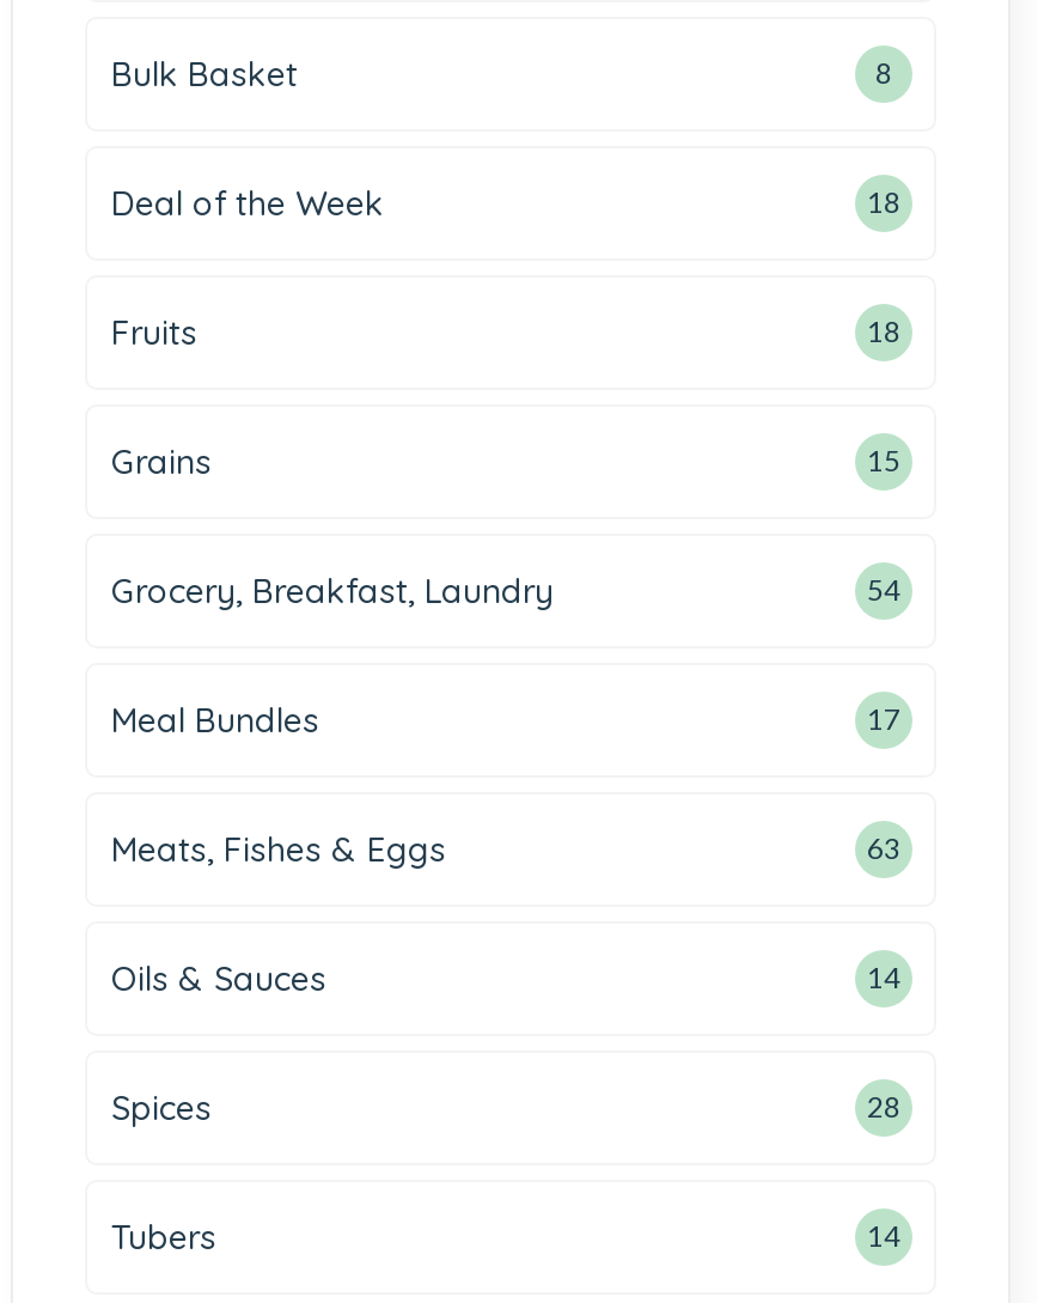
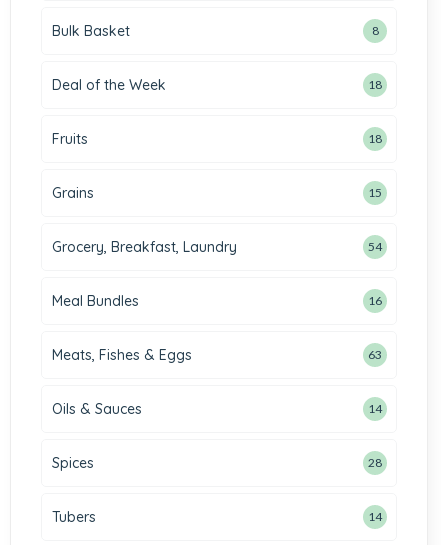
- 17
+ 16
